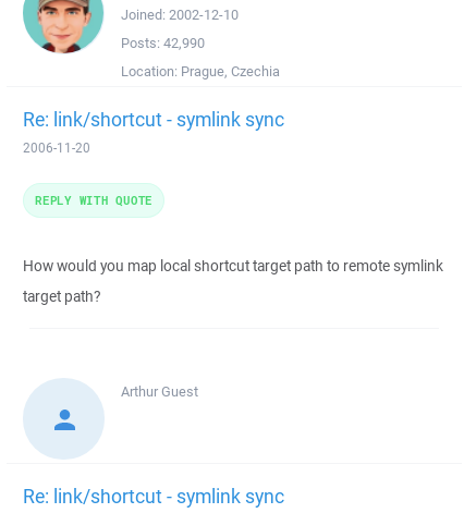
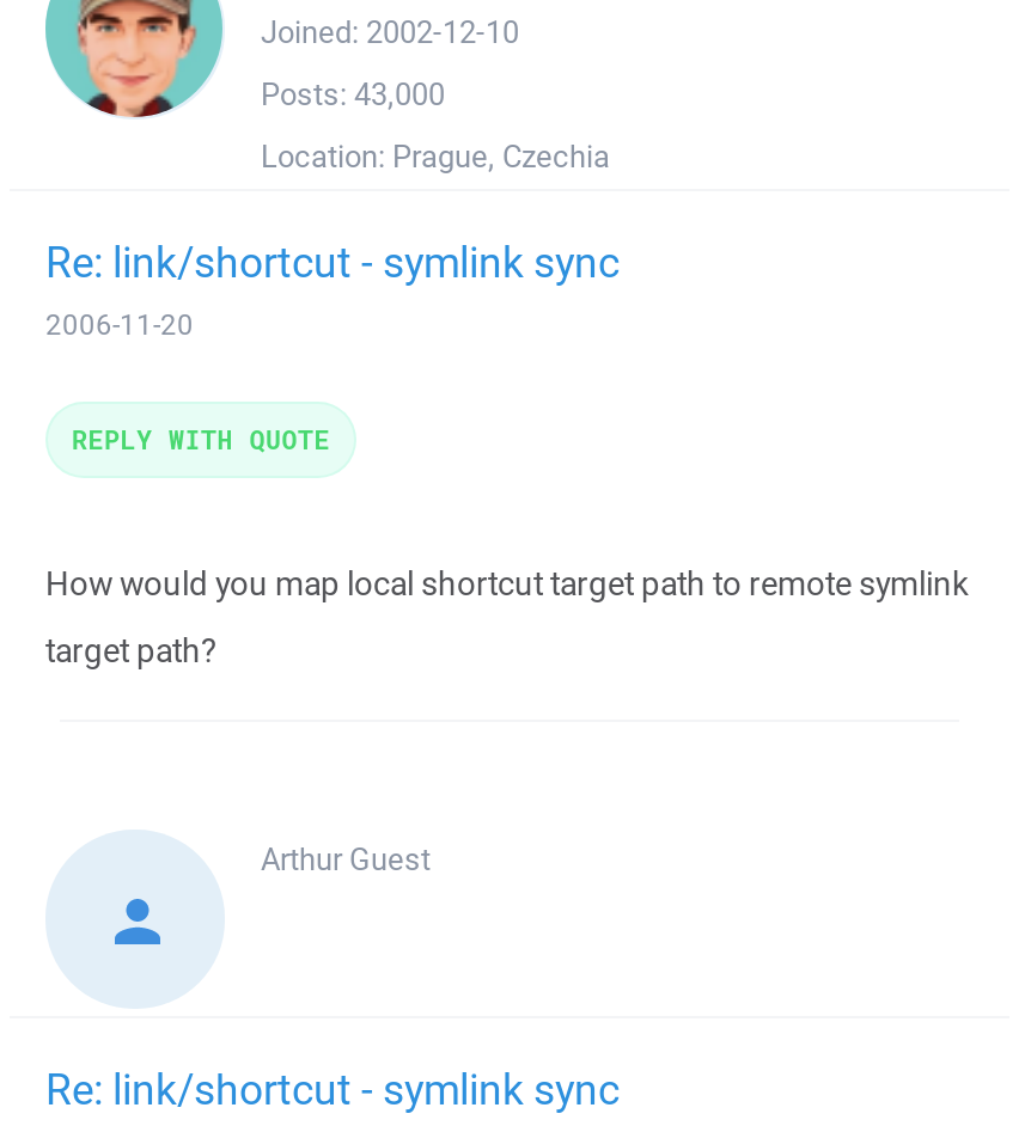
- Posts: 42,990
+ Posts: 43,000
